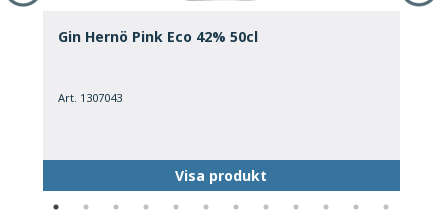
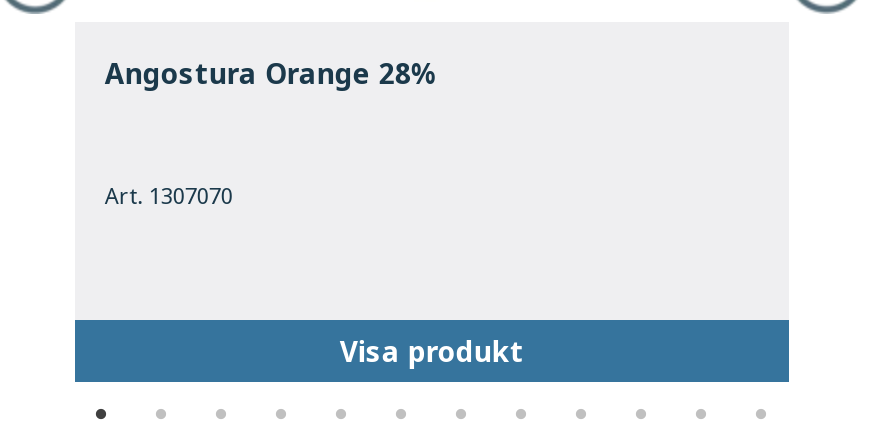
- Gin Hernö Pink Eco 42% 50cl
+ Angostura Orange 28%

- Art. 1307043
+ Art. 1307070
